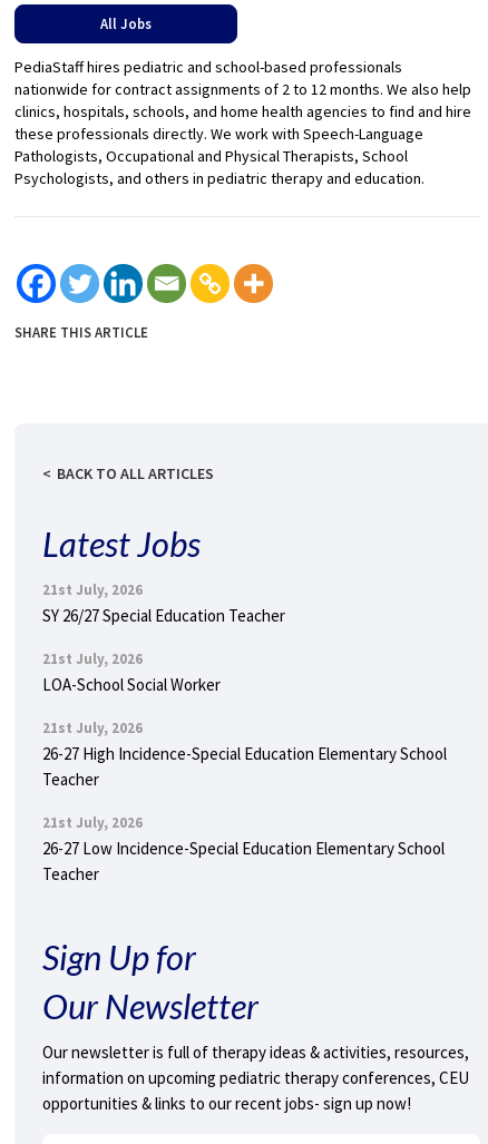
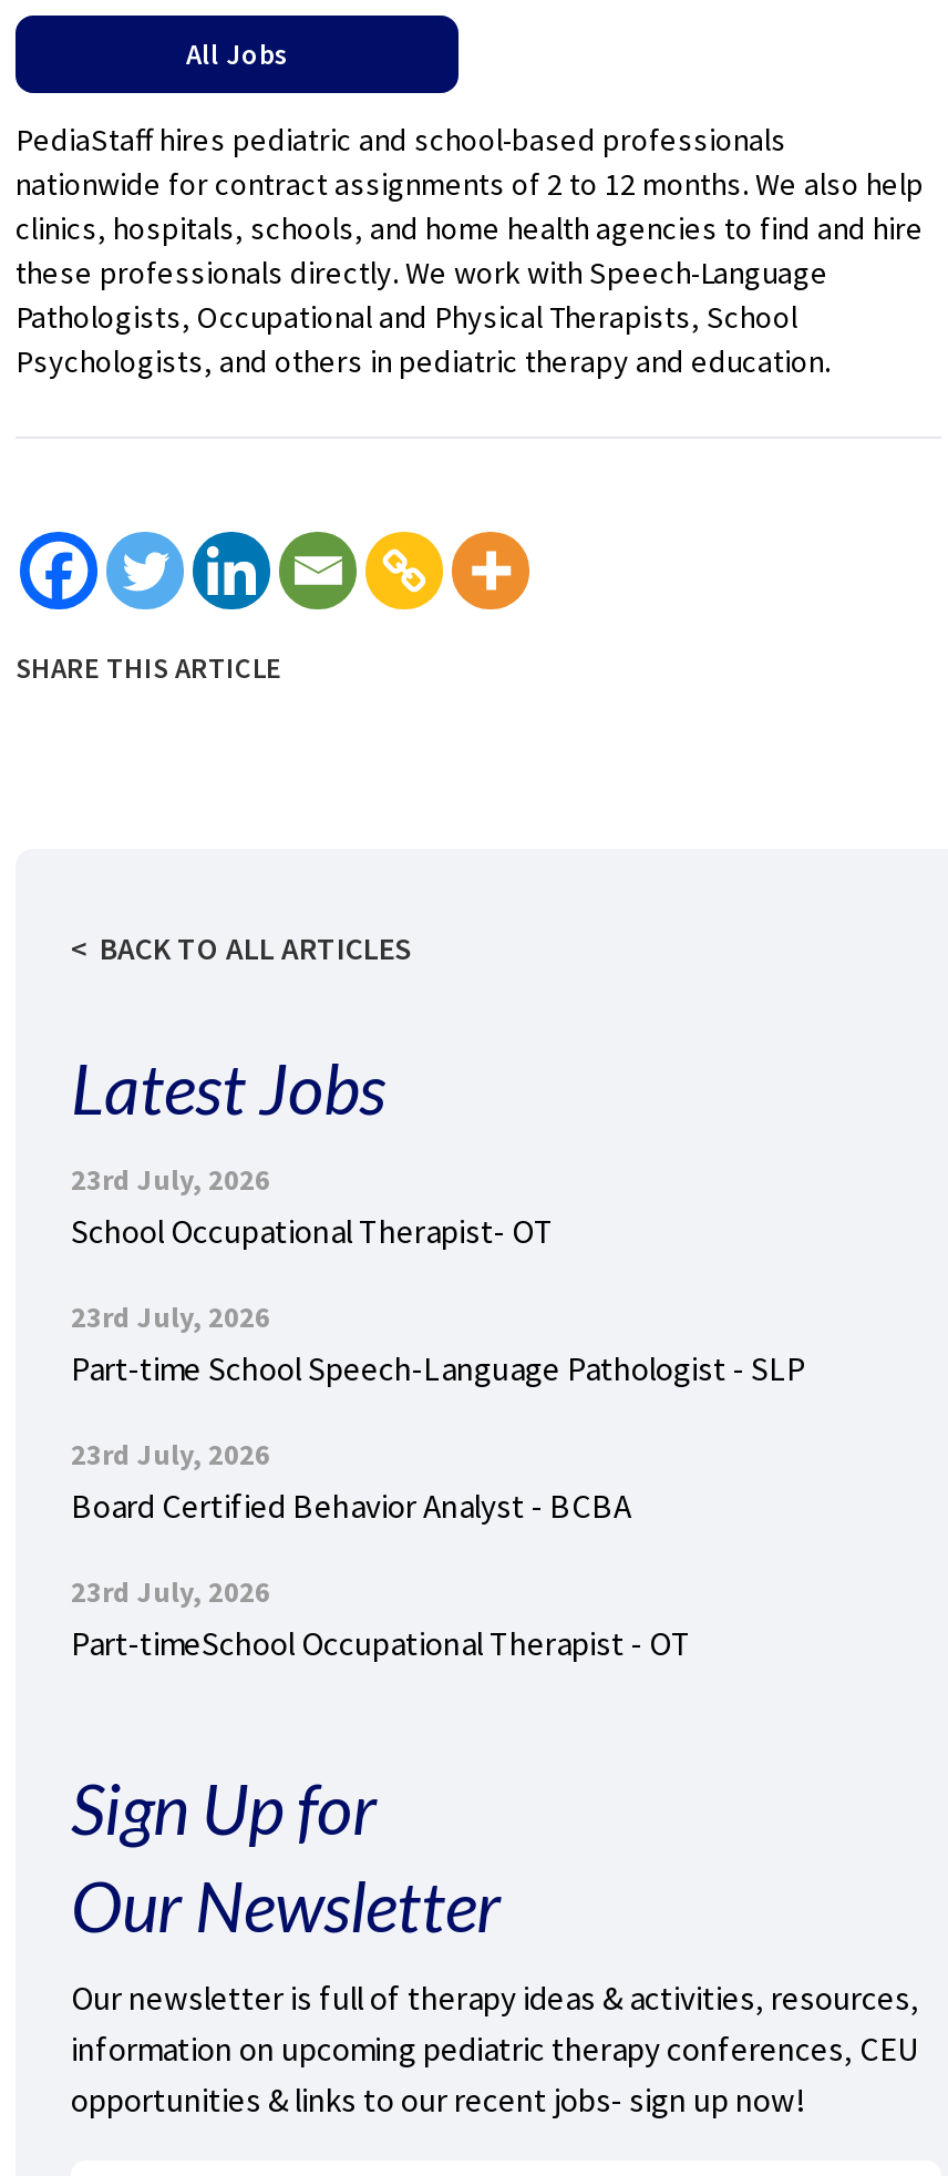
- 21st July, 2026
- SY 26/27 Special Education Teacher
+ 23rd July, 2026
+ School Occupational Therapist- OT

- 21st July, 2026
- LOA-School Social Worker
+ 23rd July, 2026
+ Part-time School Speech-Language Pathologist - SLP

- 21st July, 2026
- 26-27 High Incidence-Special Education Elementary School
- Teacher
+ 23rd July, 2026
+ Board Certified Behavior Analyst - BCBA

- 21st July, 2026
- 26-27 Low Incidence-Special Education Elementary School
- Teacher
+ 23rd July, 2026
+ Part-timeSchool Occupational Therapist - OT
